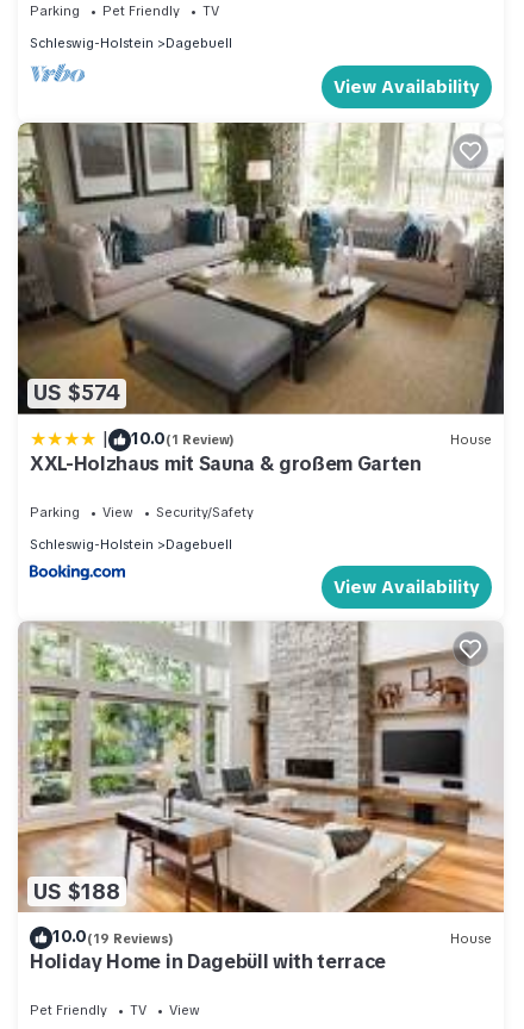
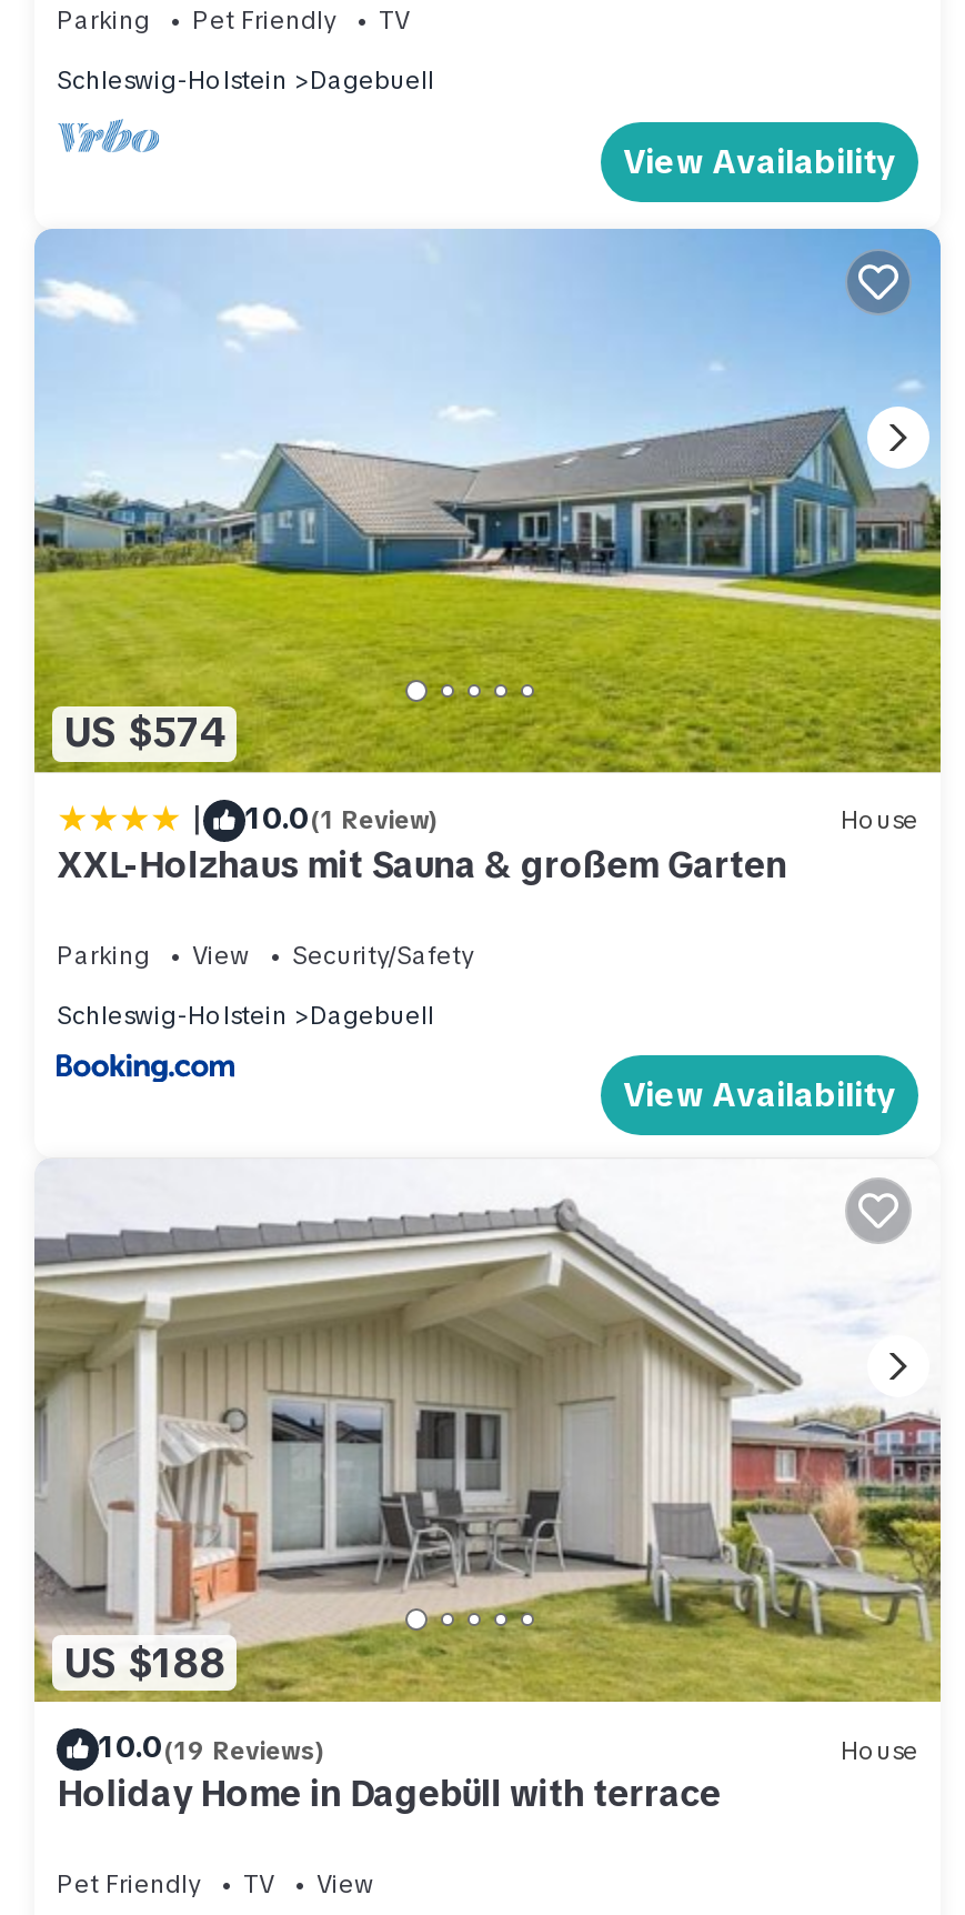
- [image]
+ [image]

- [image]
+ [image]
